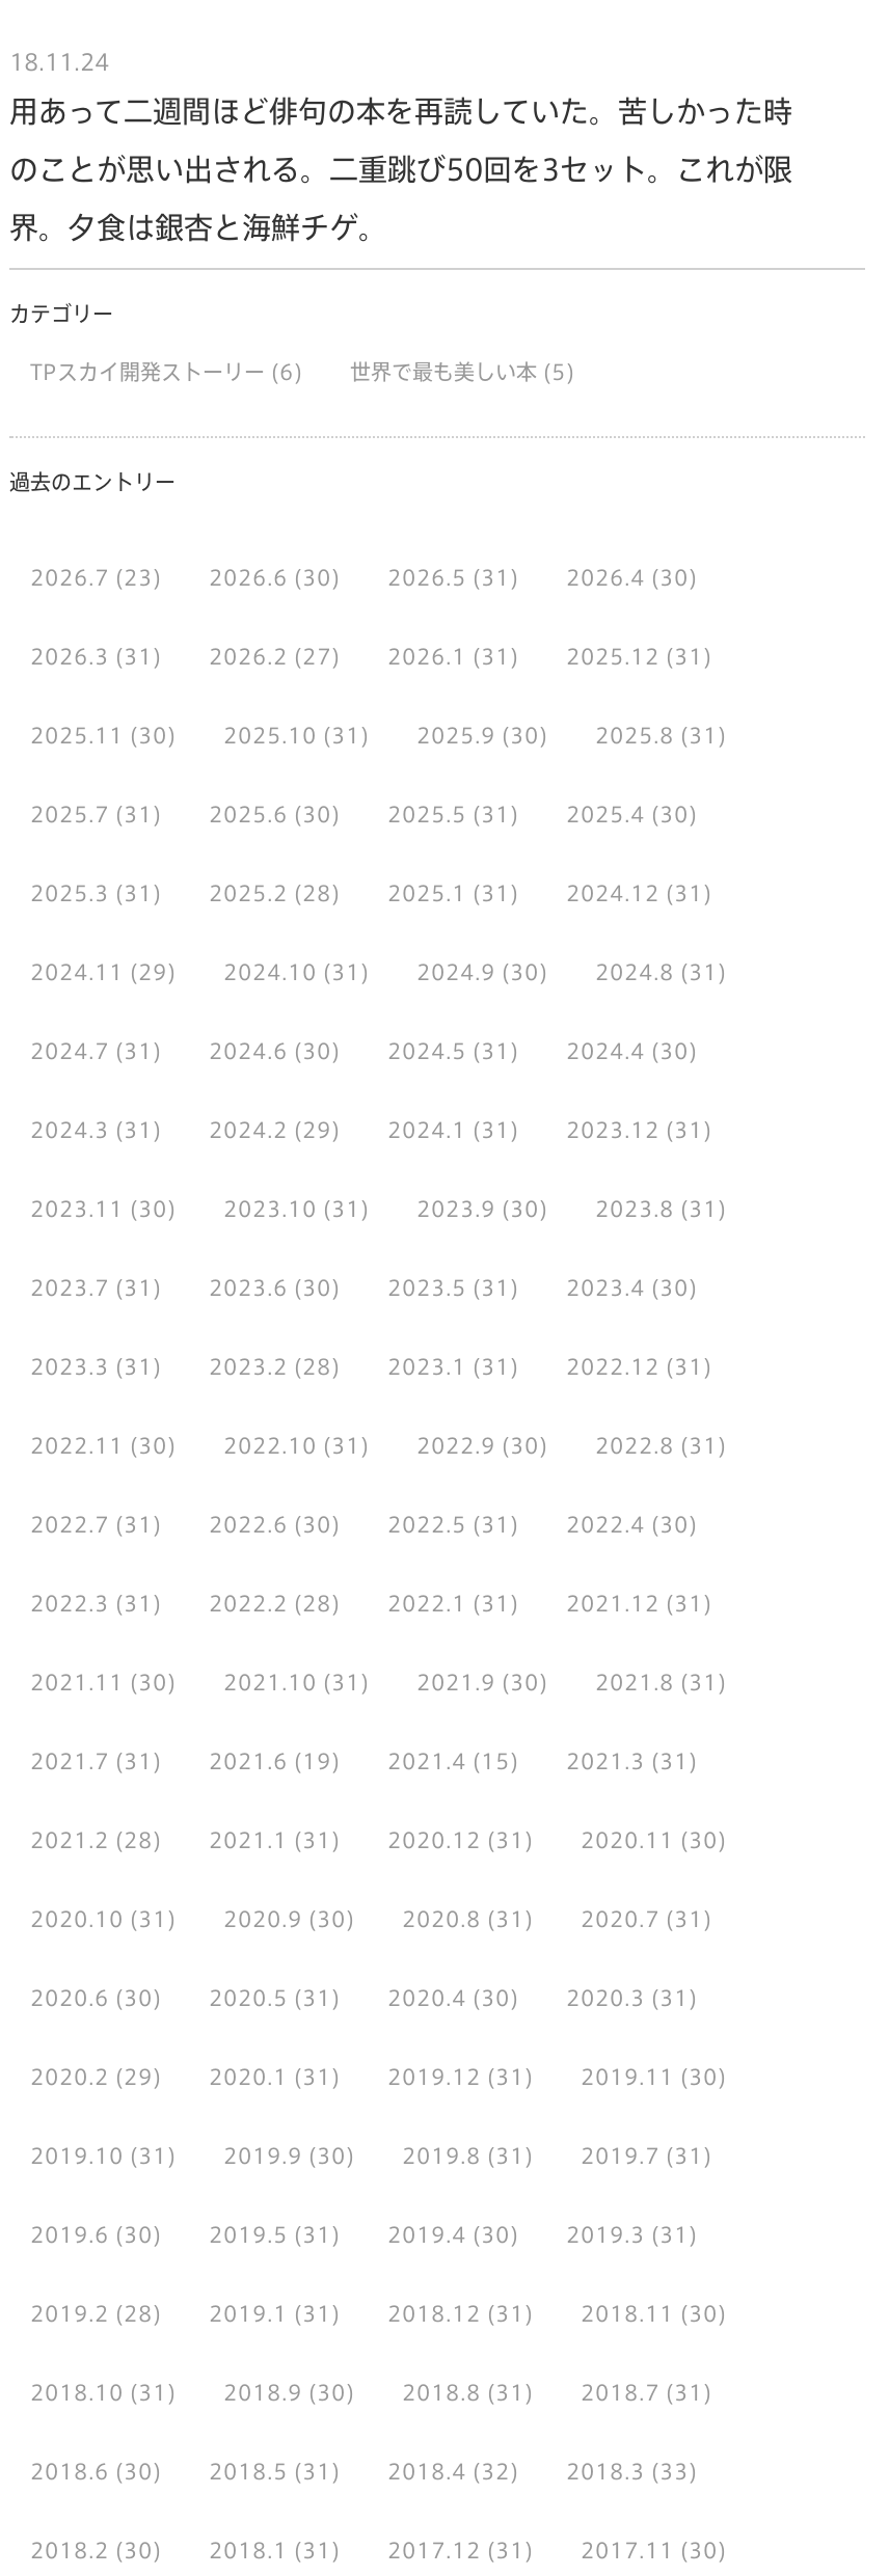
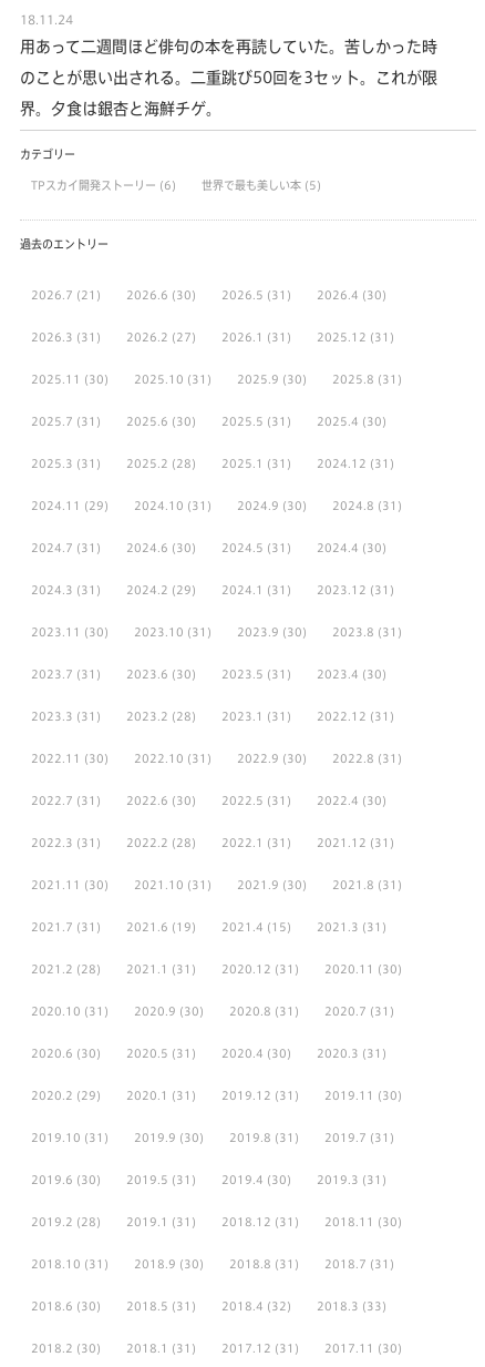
- 2026.7 (23) 2026.6 (30) 2026.5 (31) 2026.4 (30)
+ 2026.7 (21) 2026.6 (30) 2026.5 (31) 2026.4 (30)
